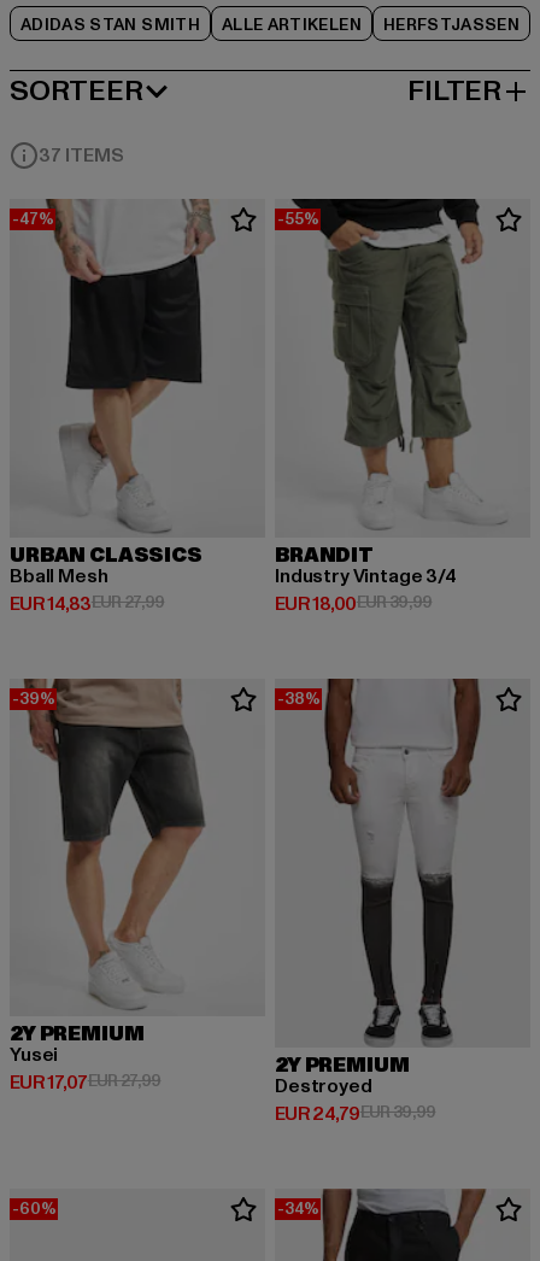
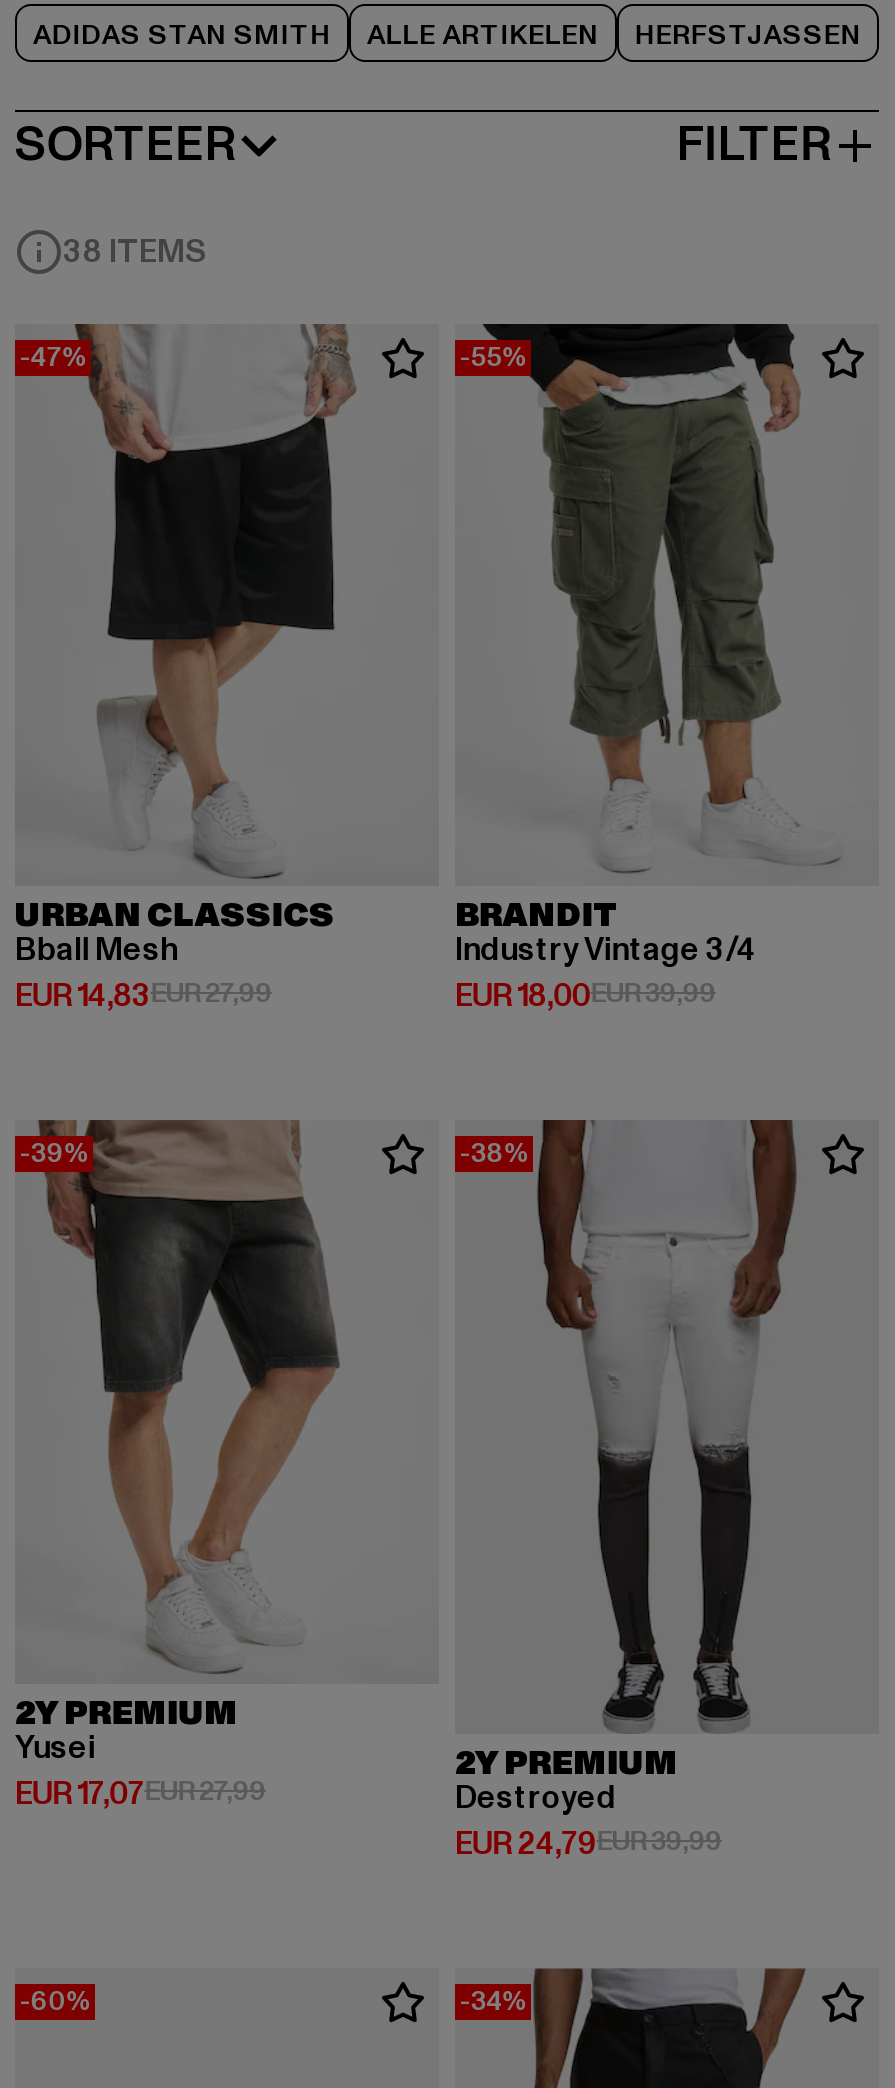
- 37 ITEMS
+ 38 ITEMS
